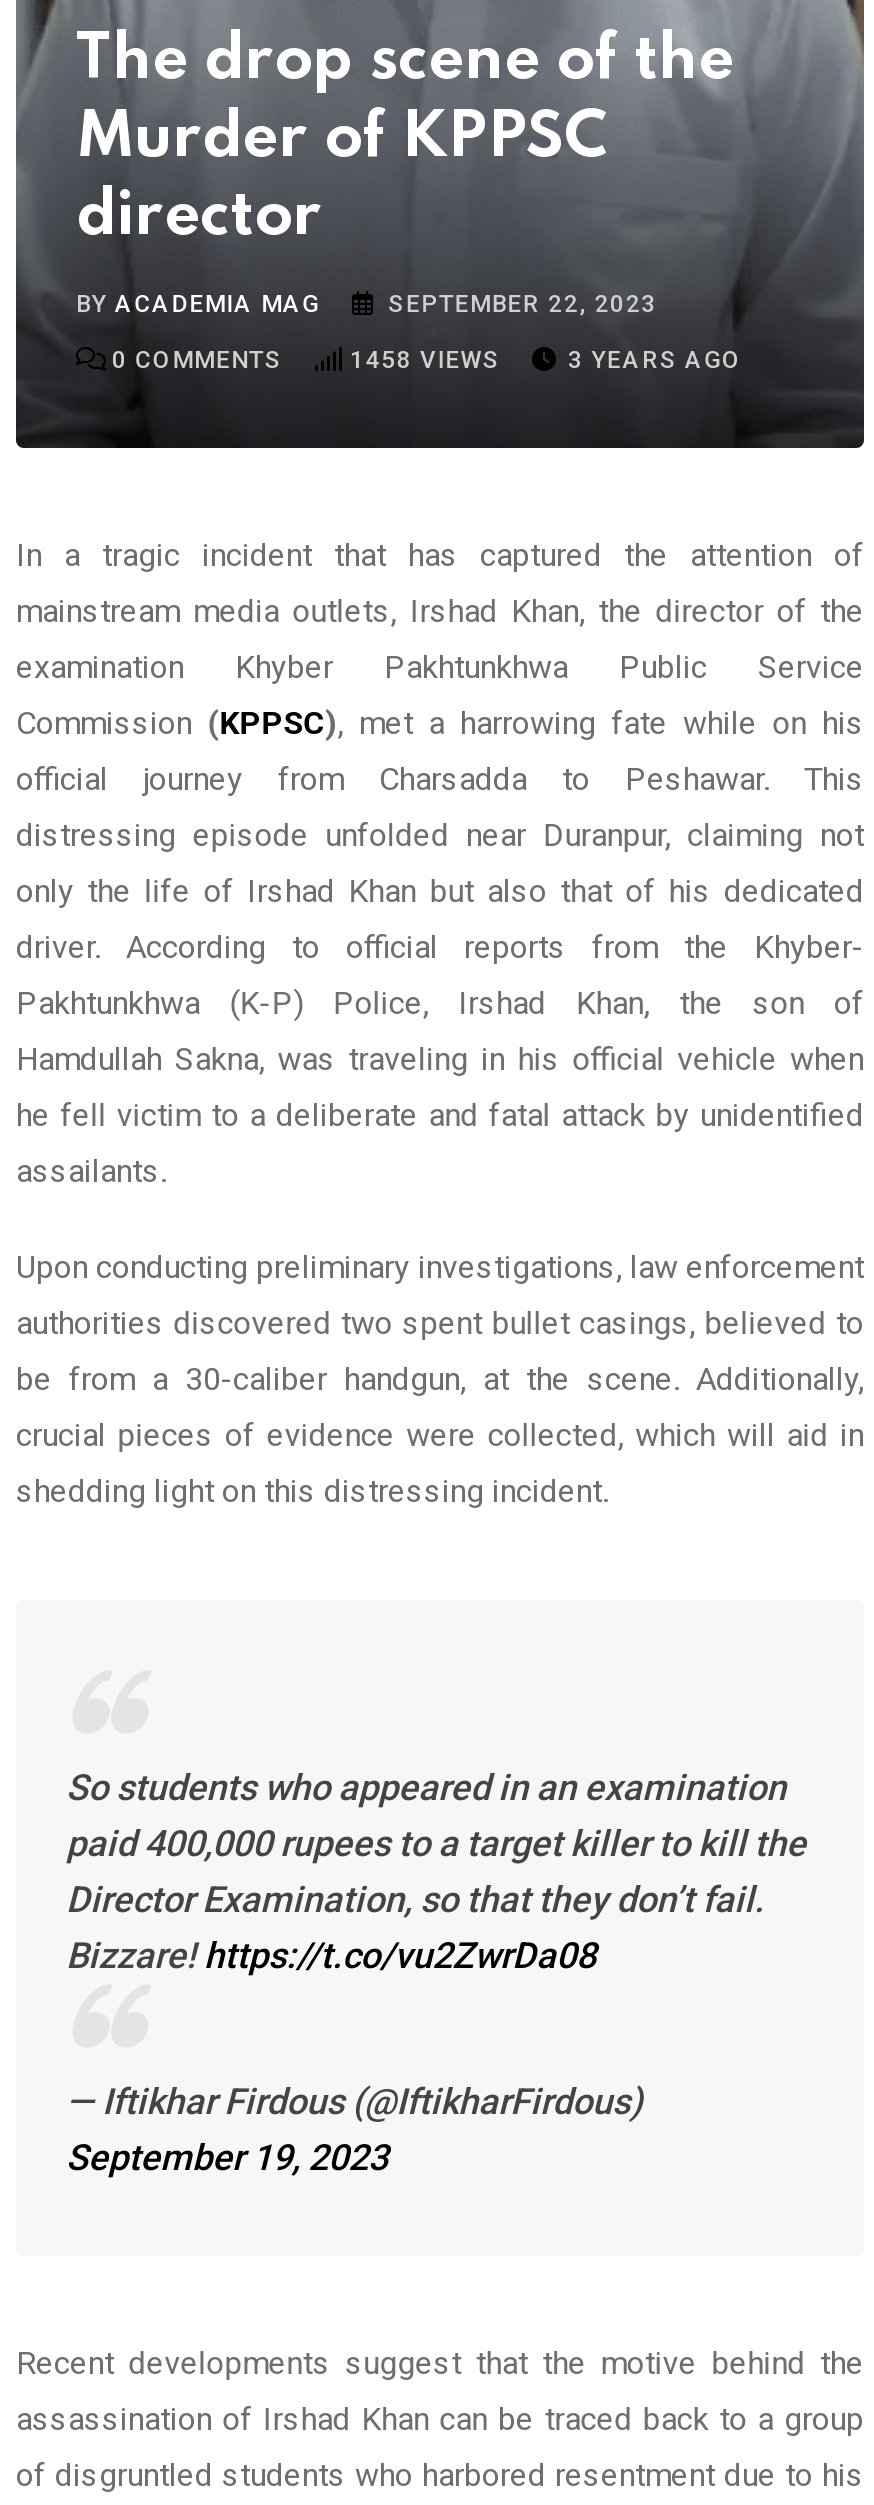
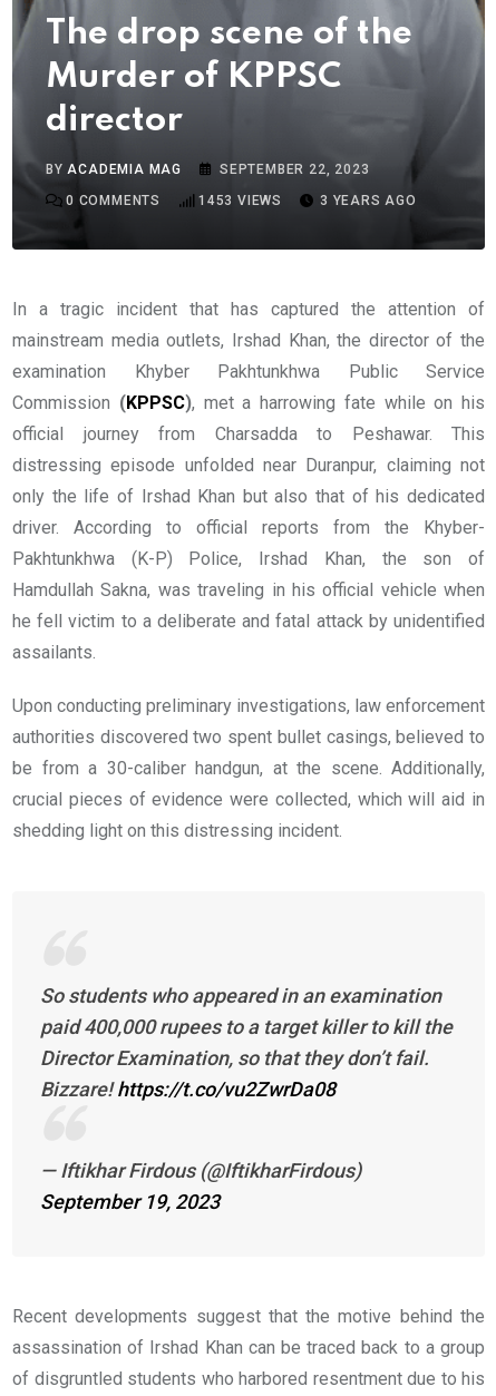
- 1458 VIEWS
+ 1453 VIEWS
